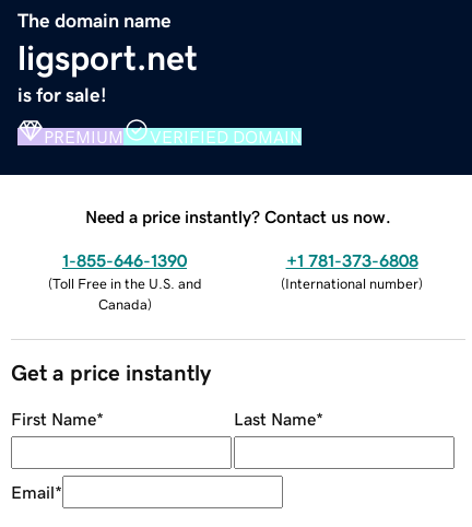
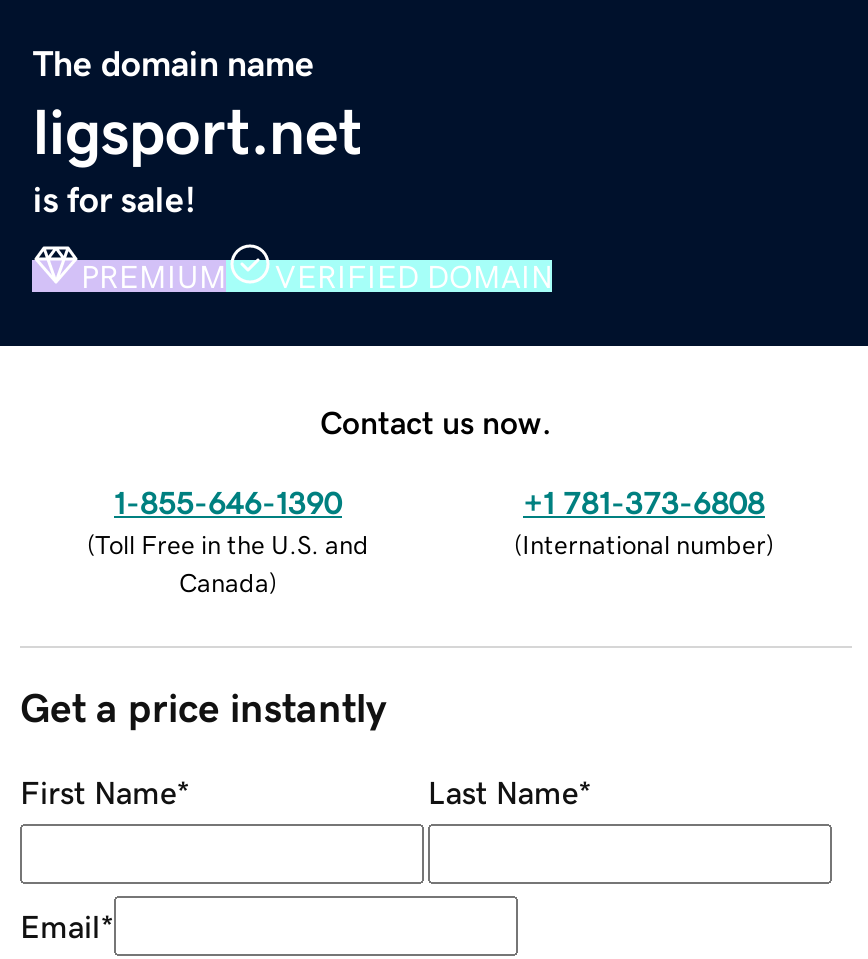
- Need a price instantly? Contact us now.
+ Contact us now.
